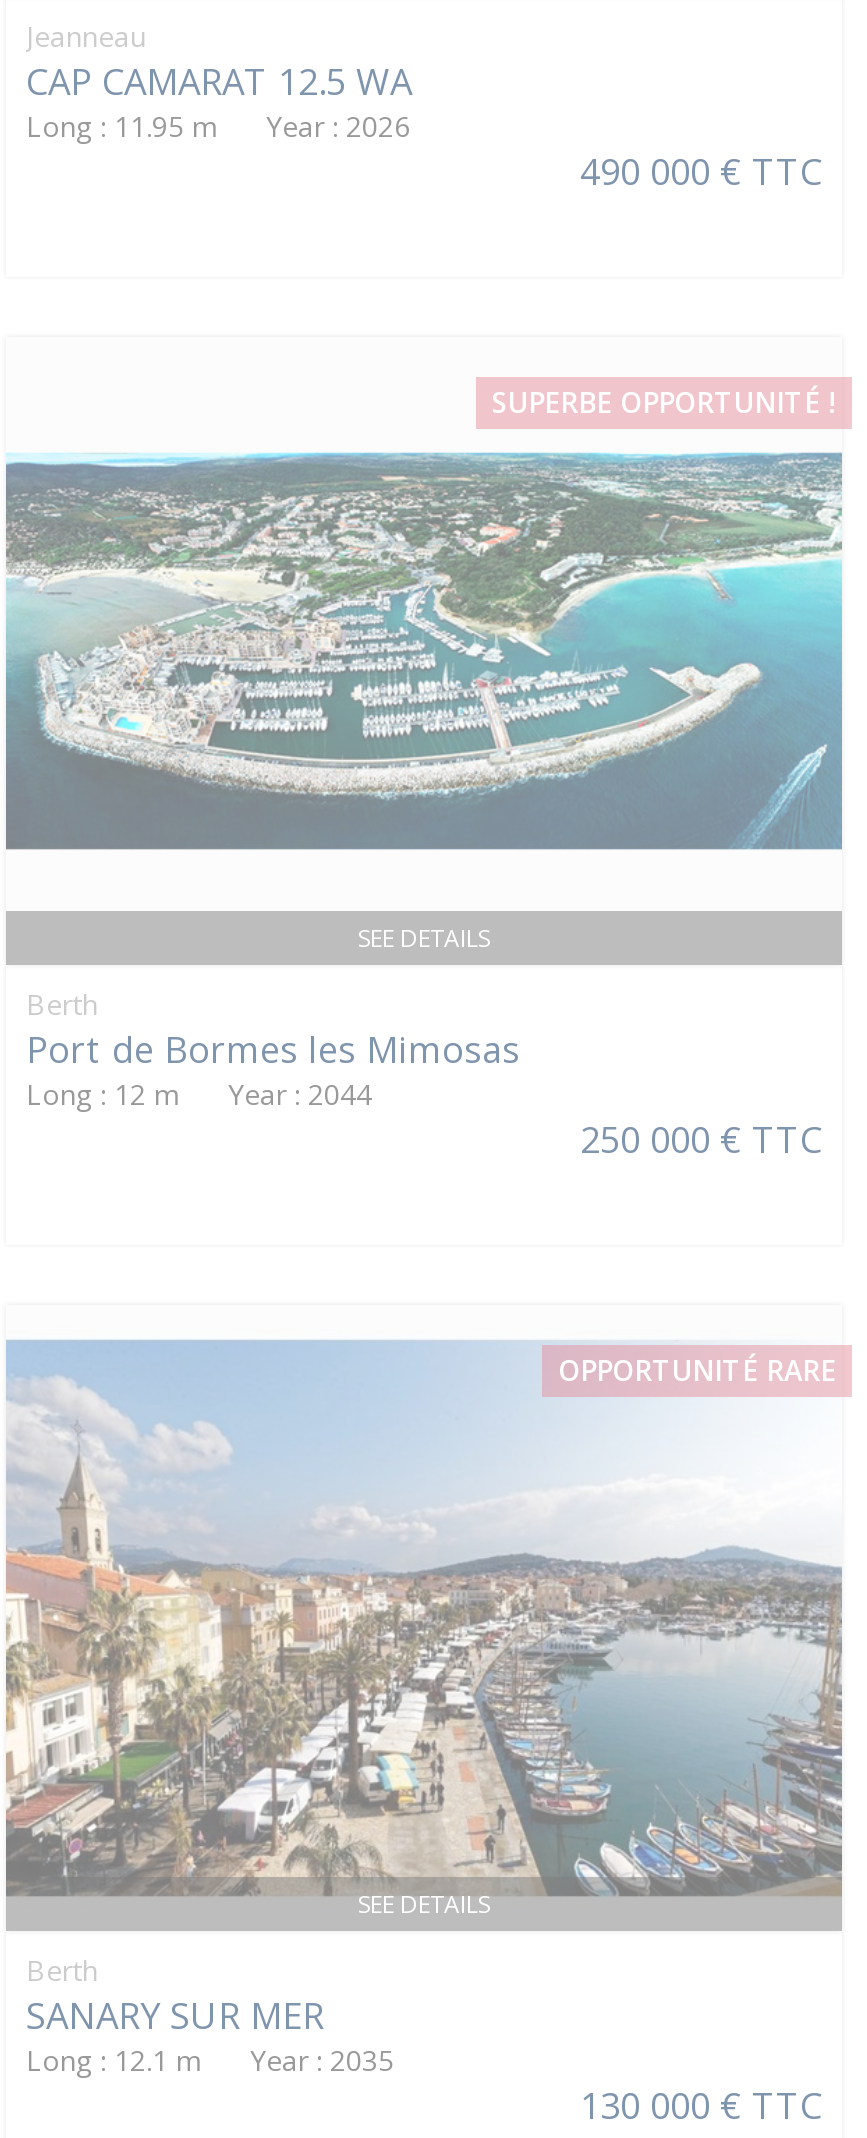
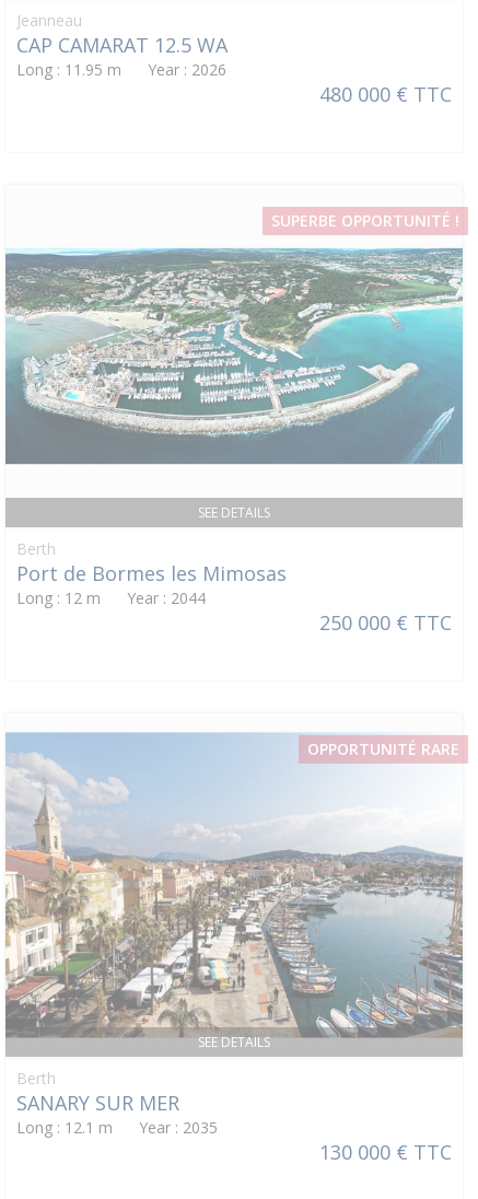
- 490 000 € TTC
+ 480 000 € TTC
